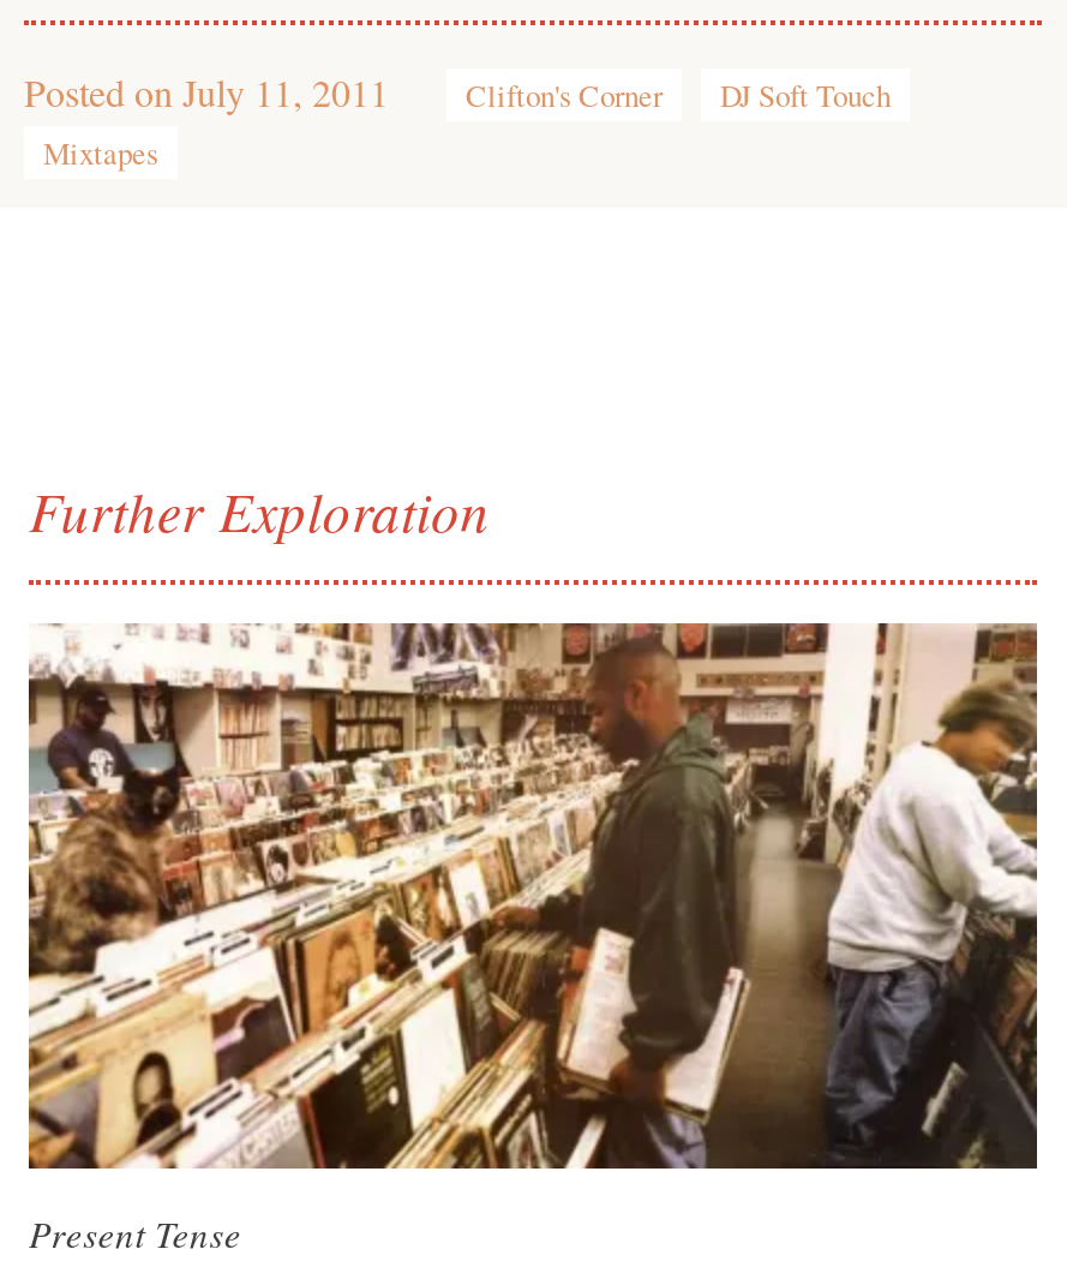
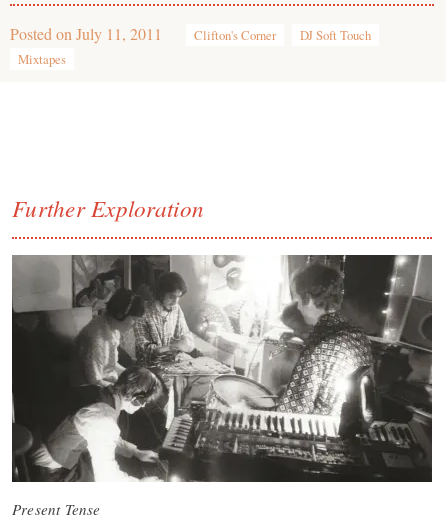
- [image]
+ [image]
